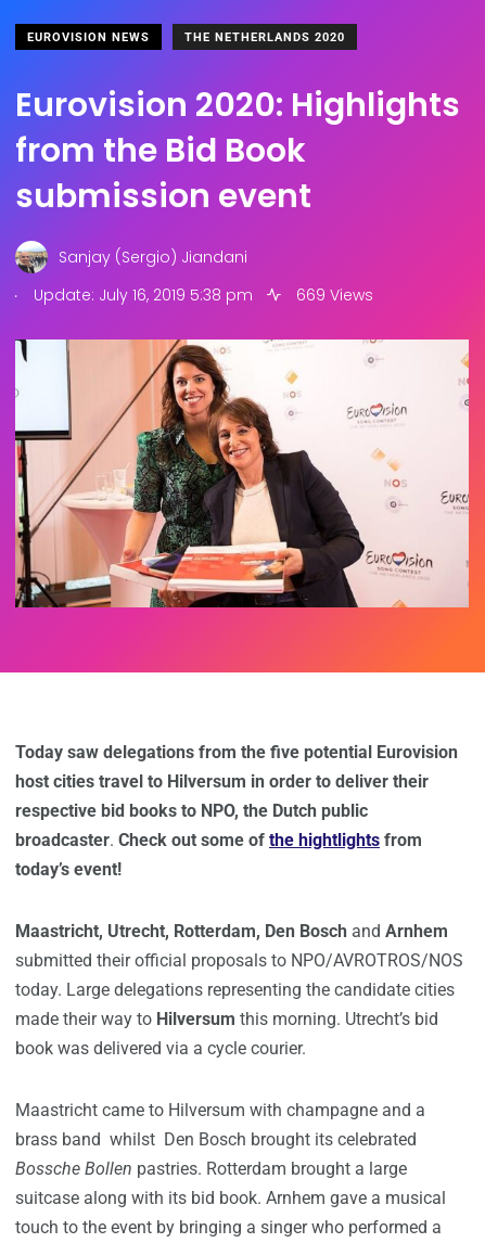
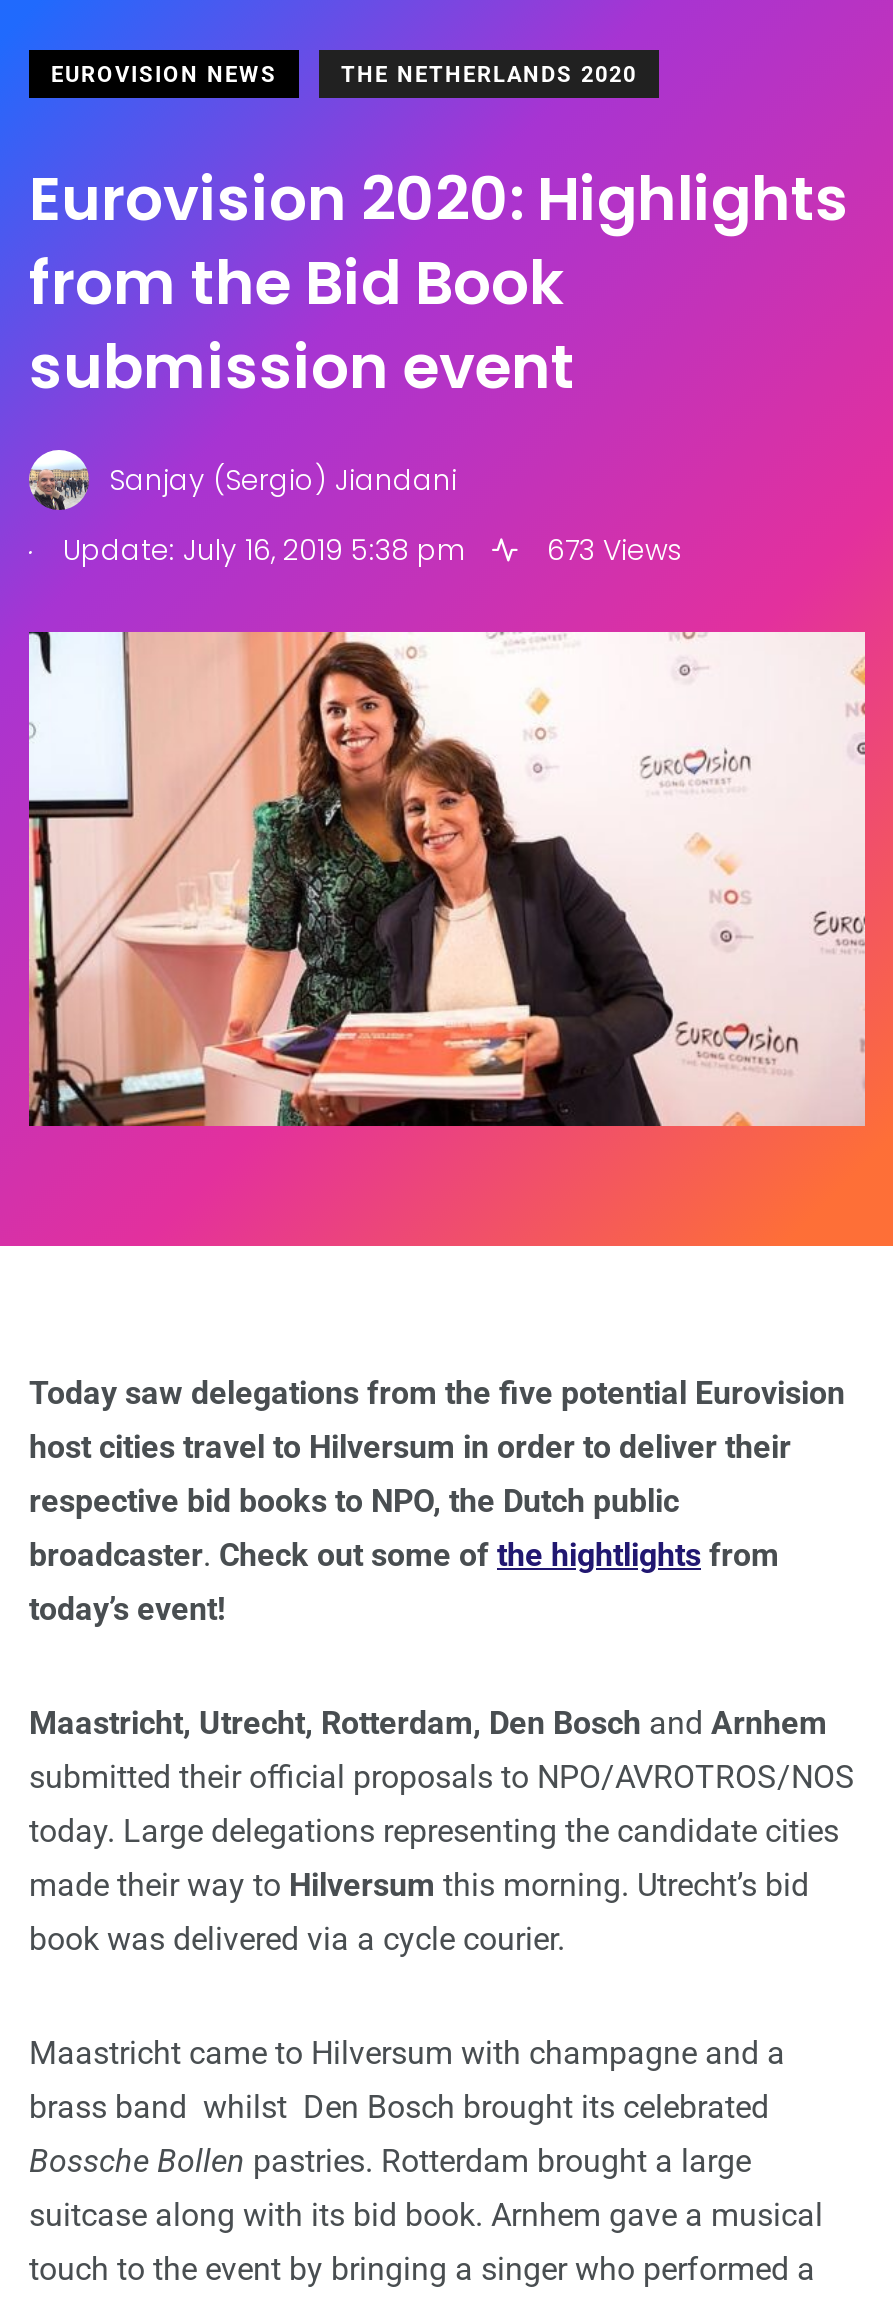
- . Update: July 16, 2019 5:38 pm 669 Views
+ . Update: July 16, 2019 5:38 pm 673 Views
